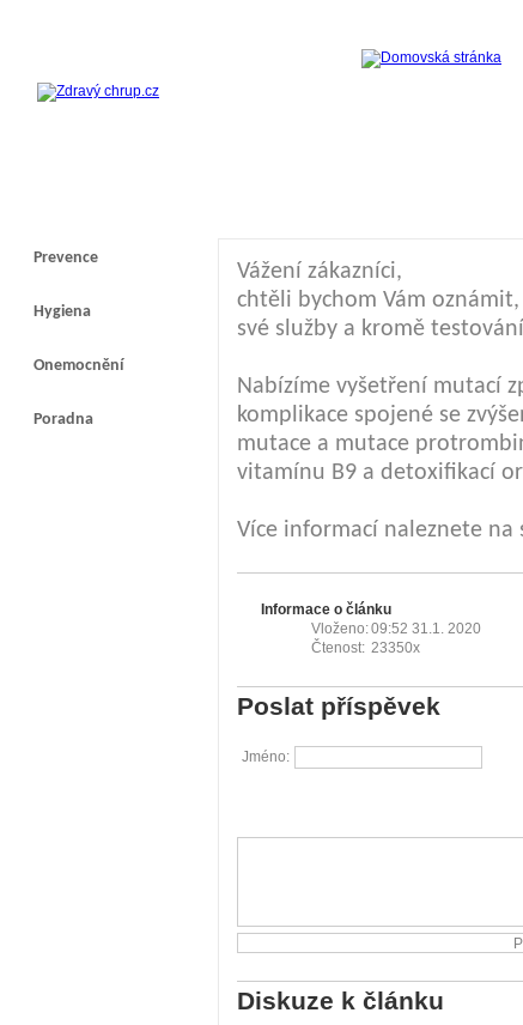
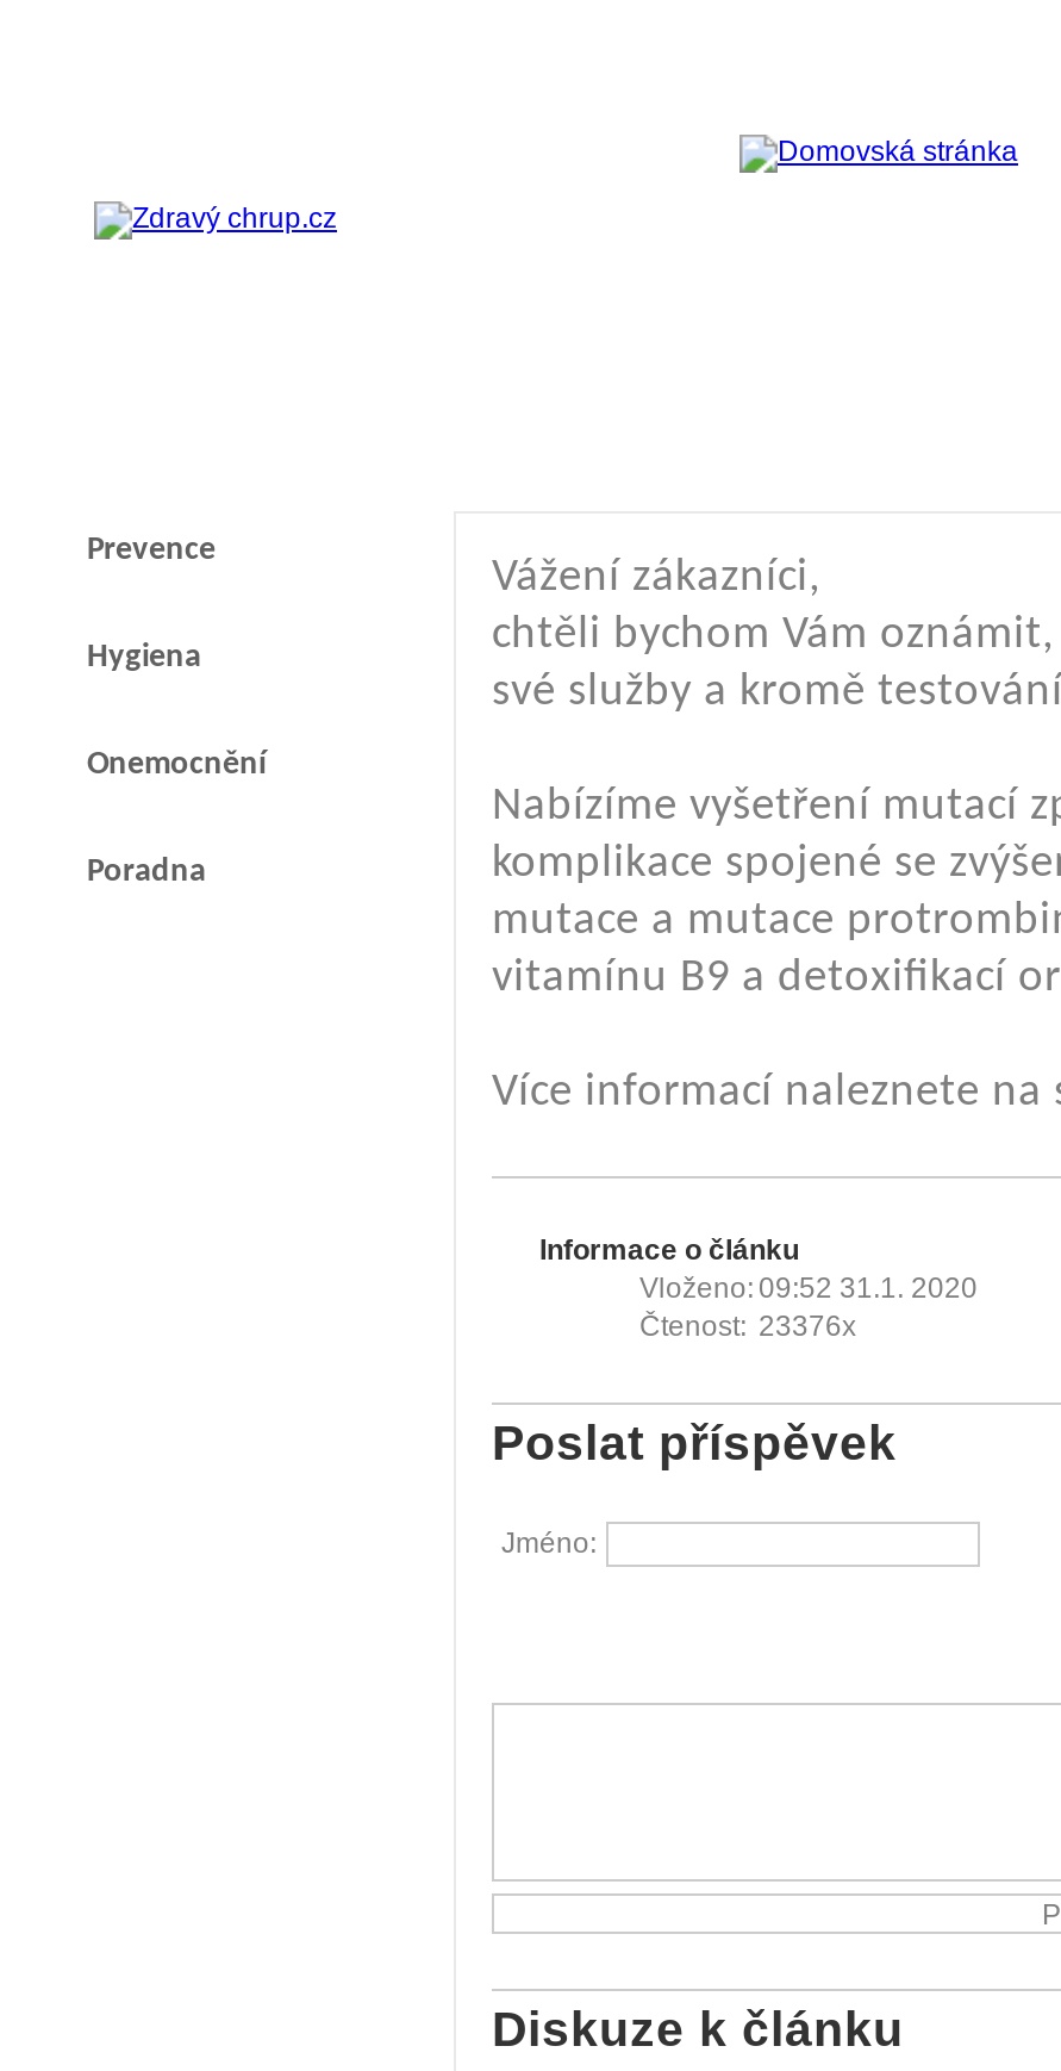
- Čtenost: 23350x
+ Čtenost: 23376x
